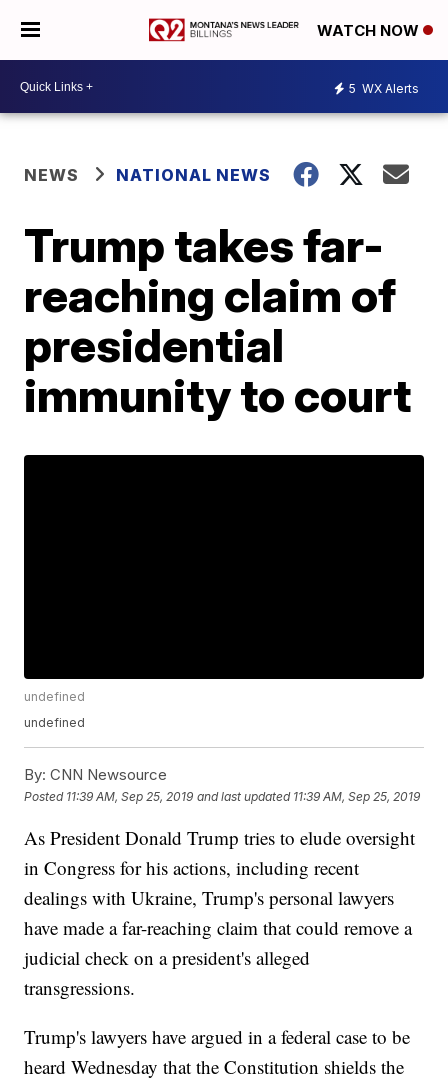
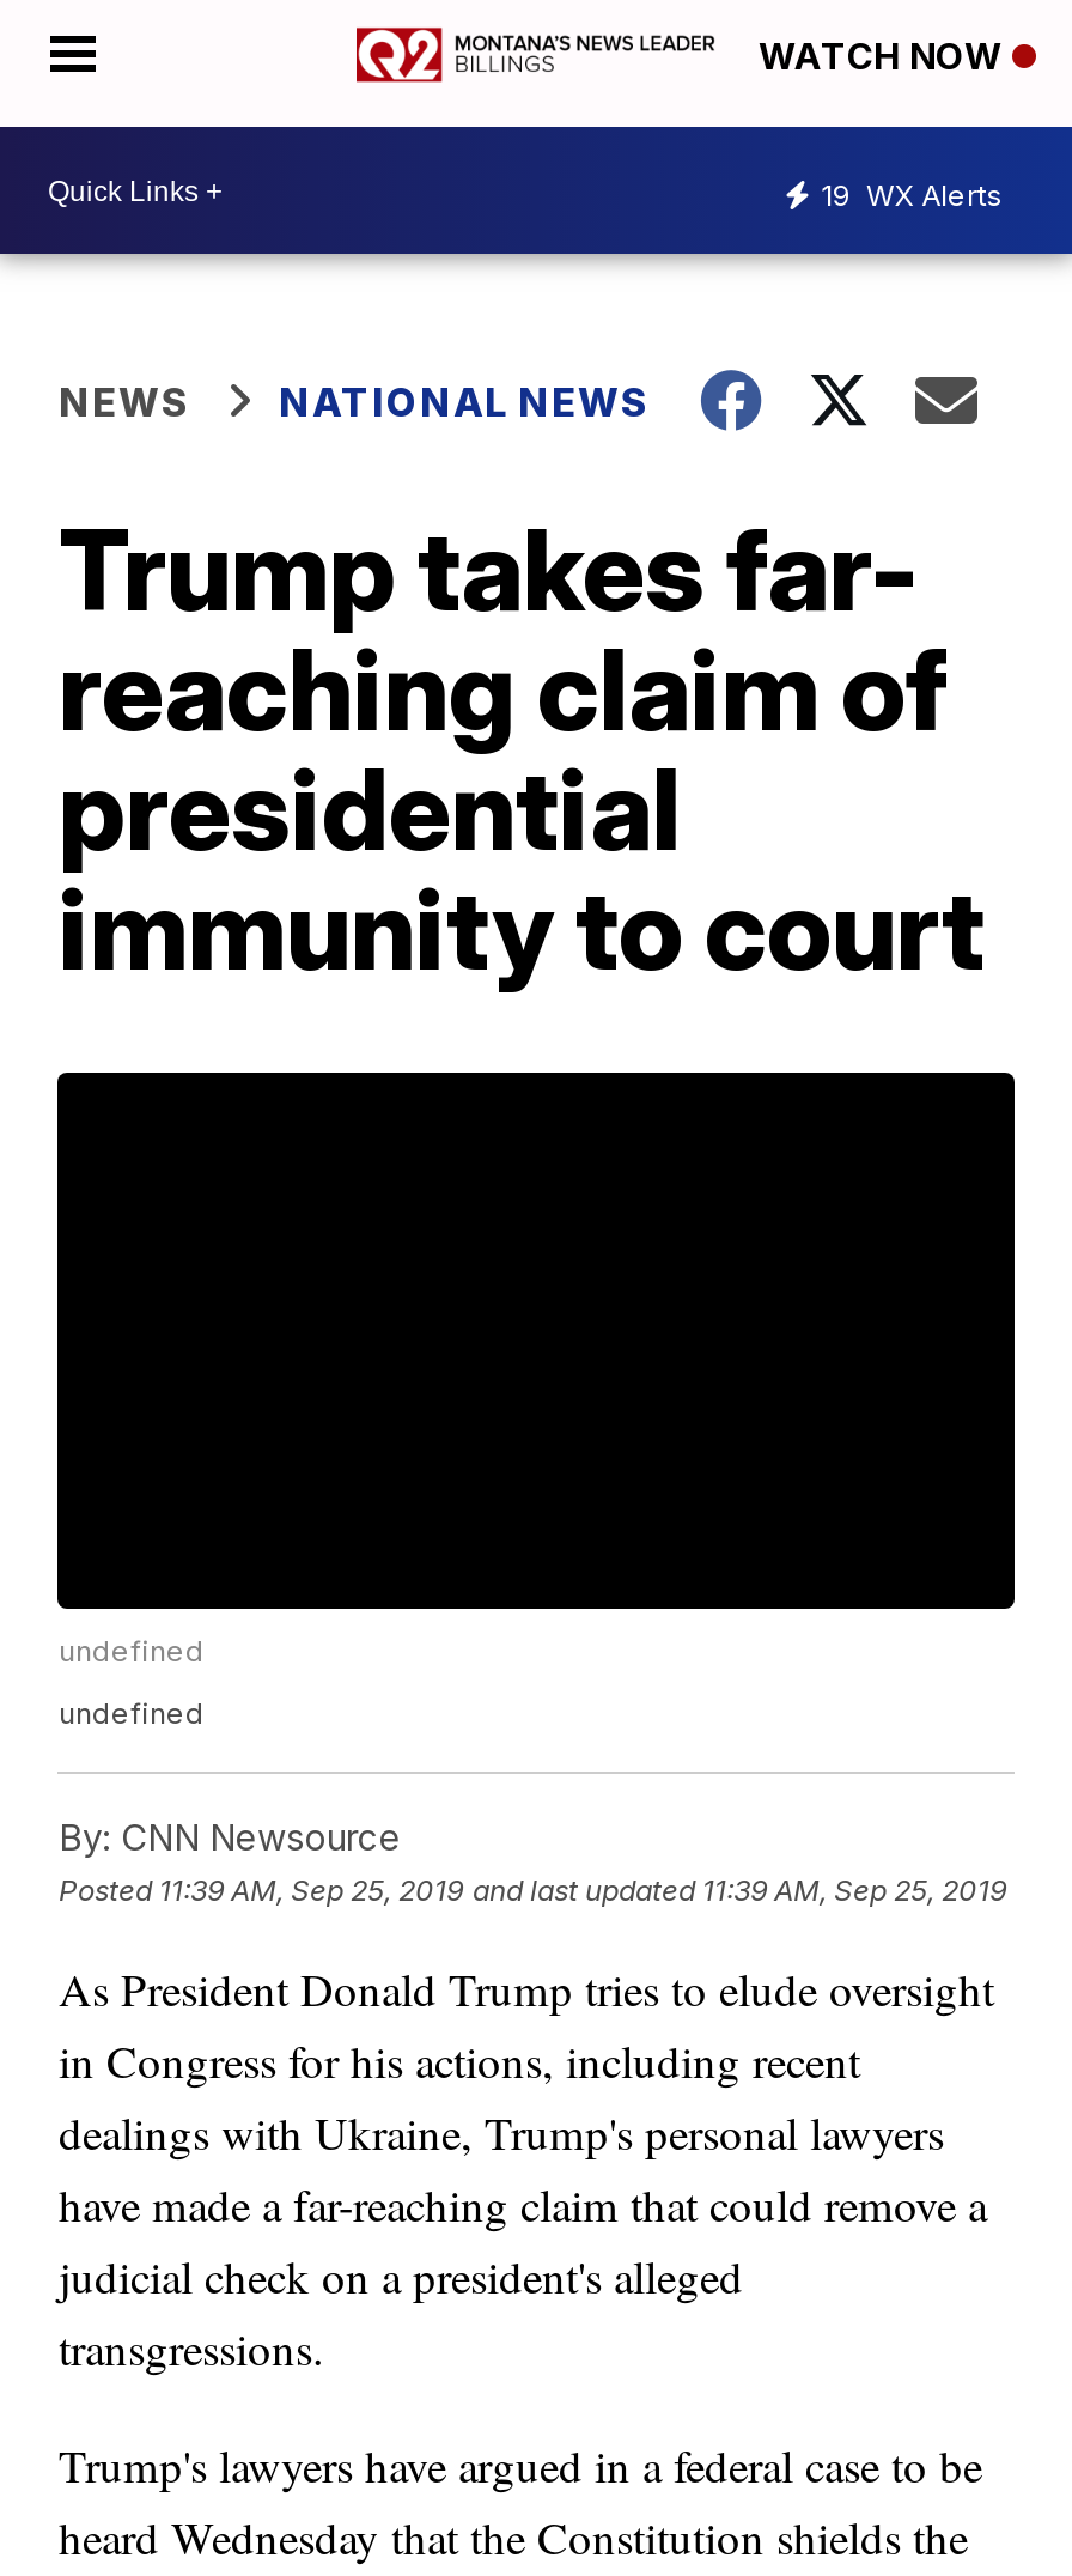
- 5 WX Alerts
+ 19 WX Alerts
